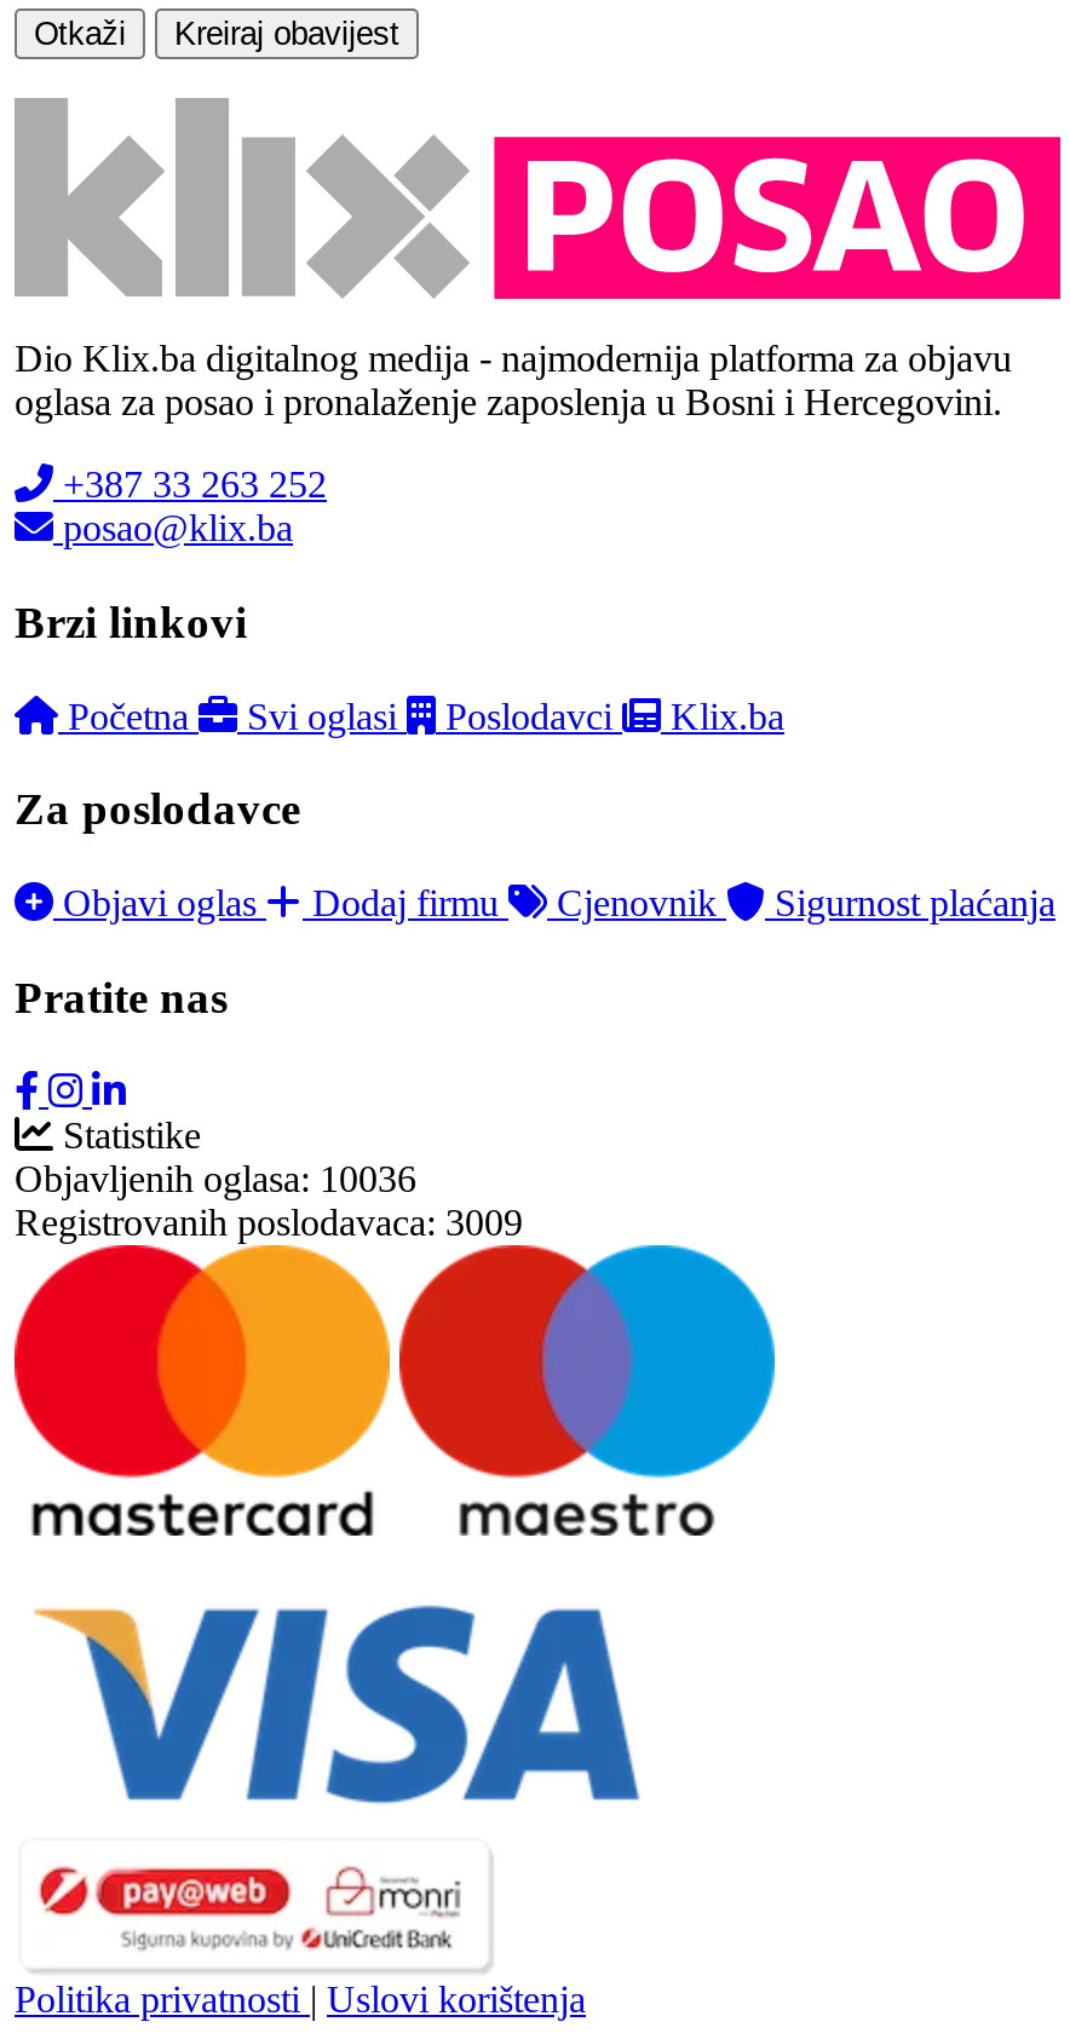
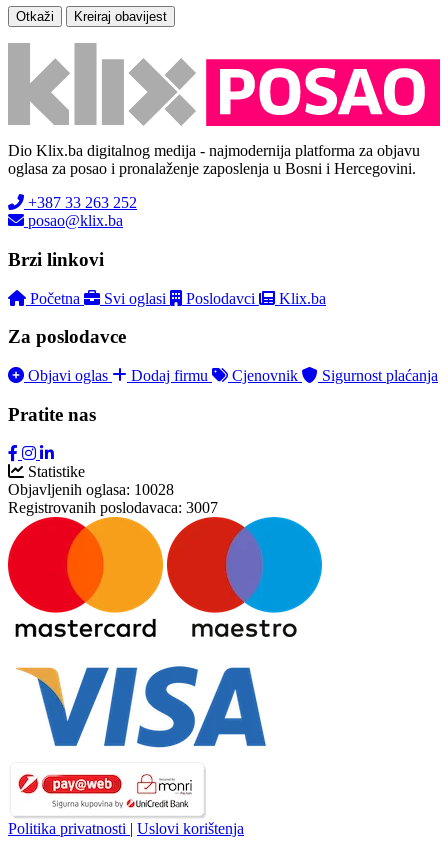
- Objavljenih oglasa: 10036
+ Objavljenih oglasa: 10028

- Registrovanih poslodavaca: 3009
+ Registrovanih poslodavaca: 3007
